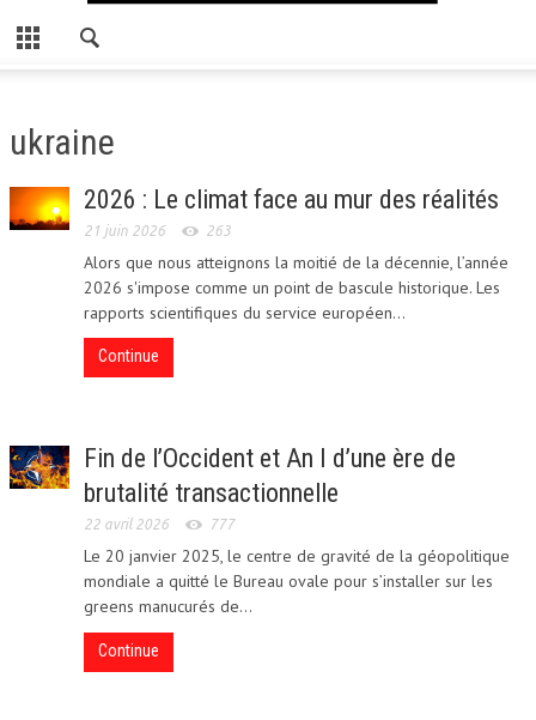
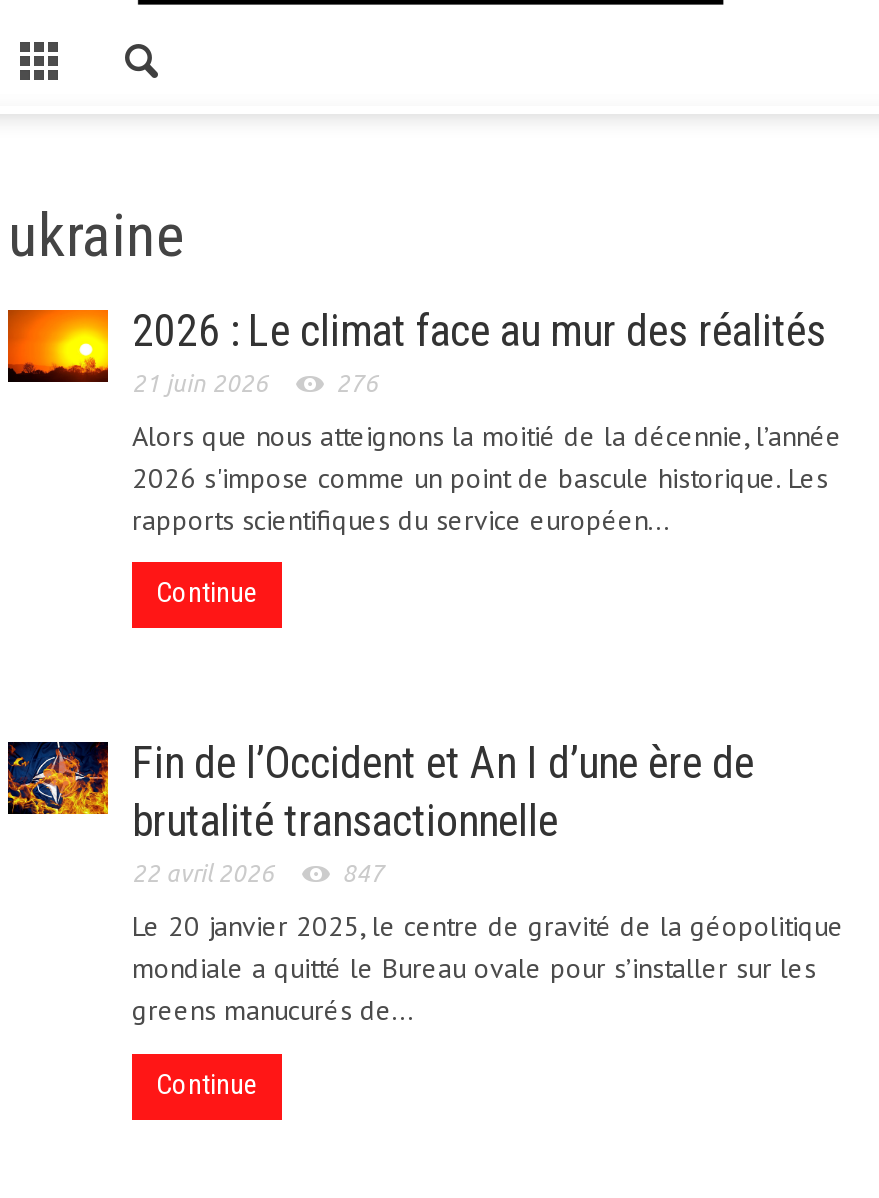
- 263
+ 276

- 777
+ 847
